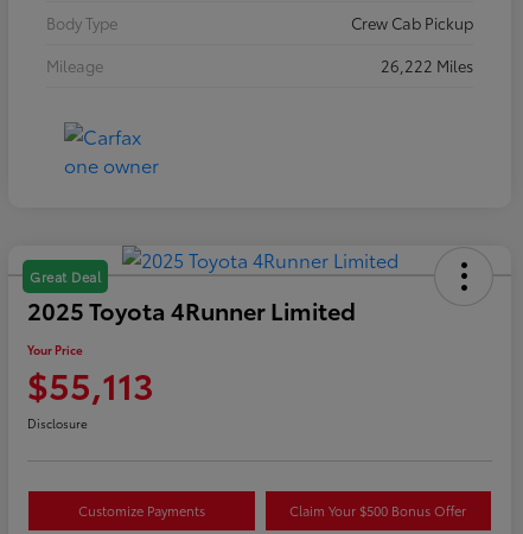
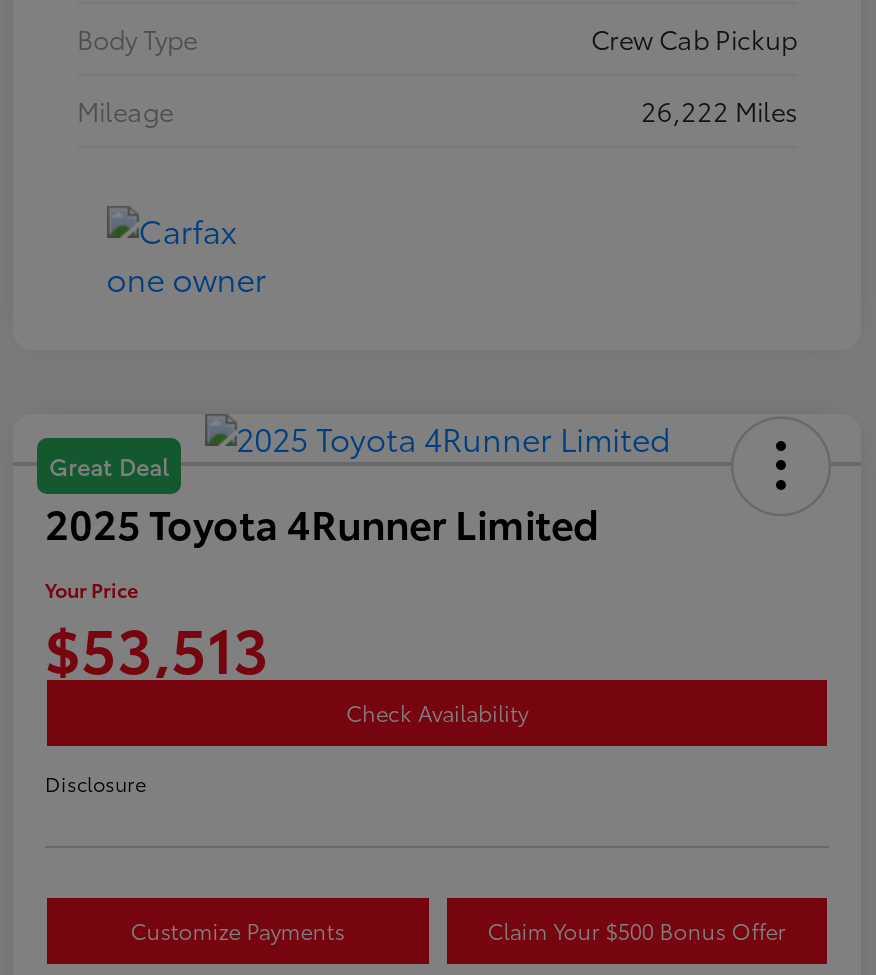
- $55,113
+ $53,513
+ Check Availability
